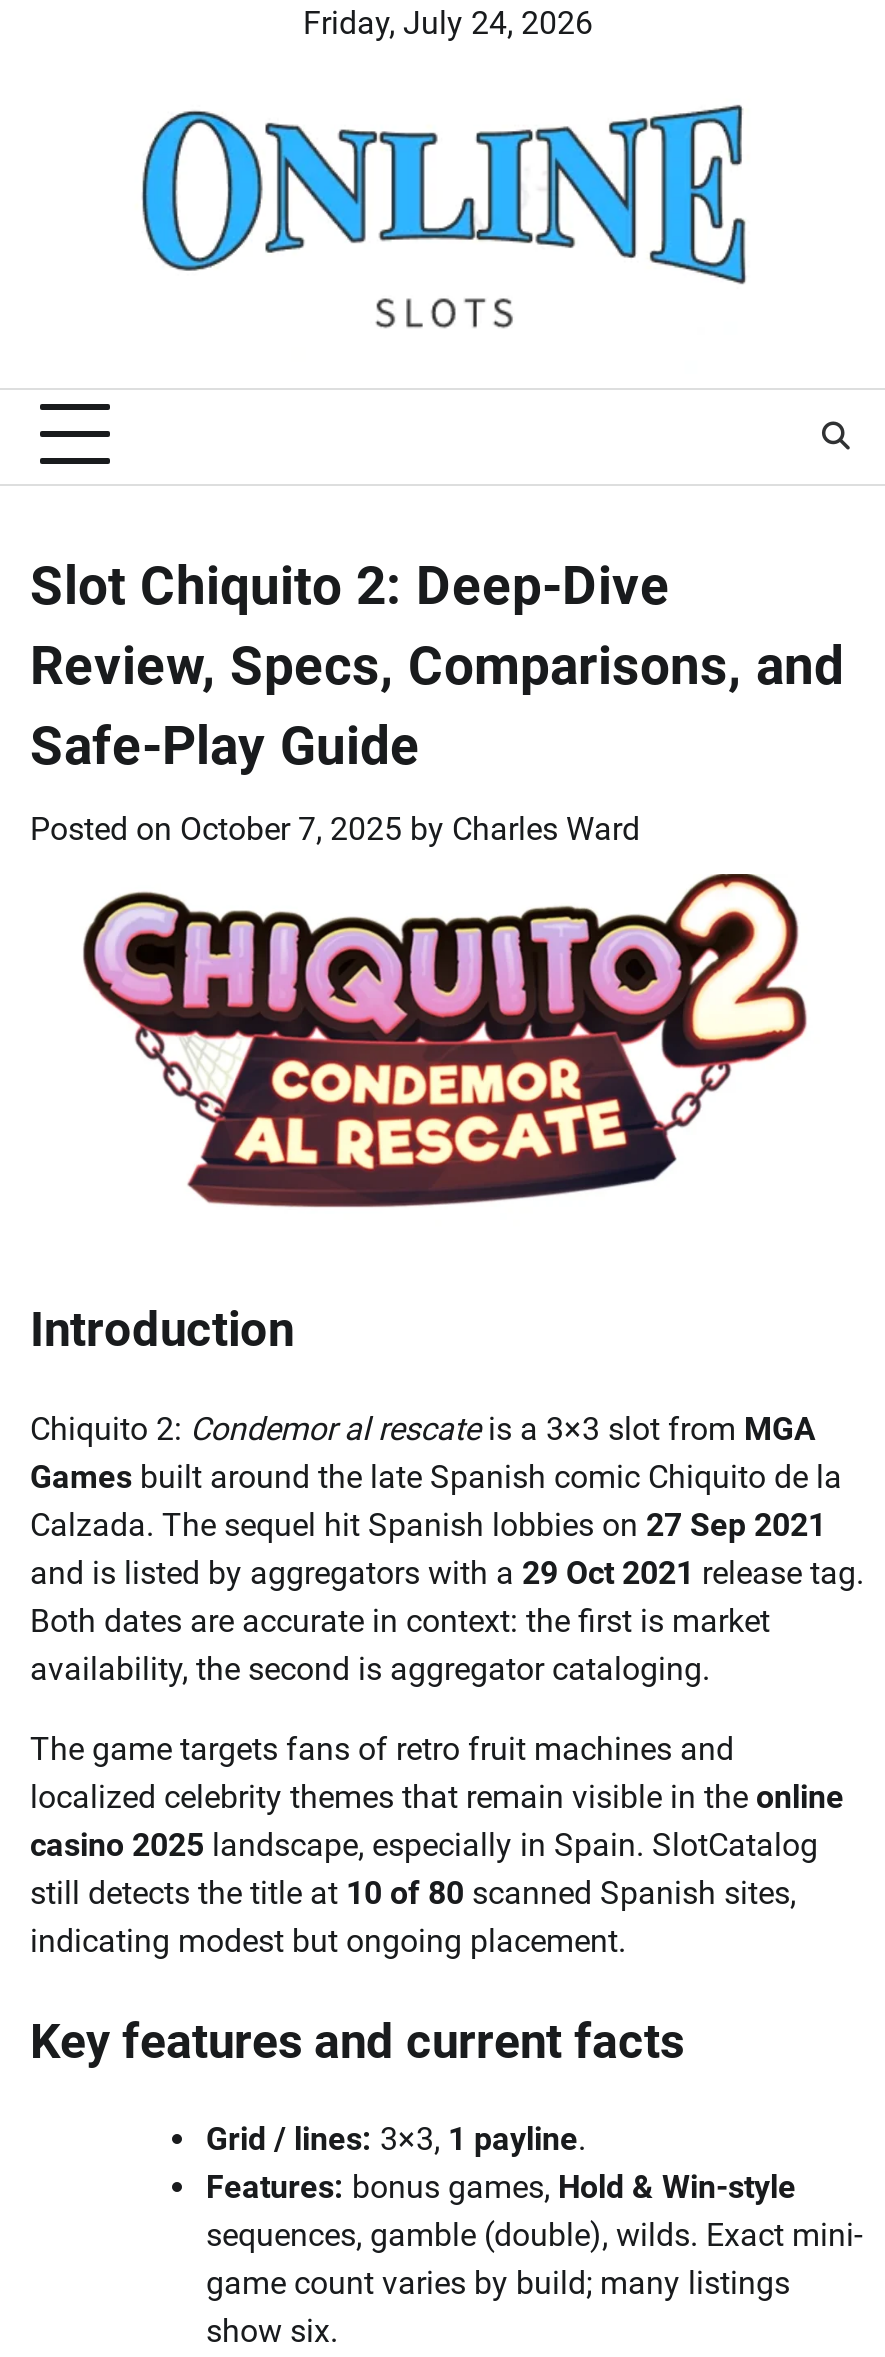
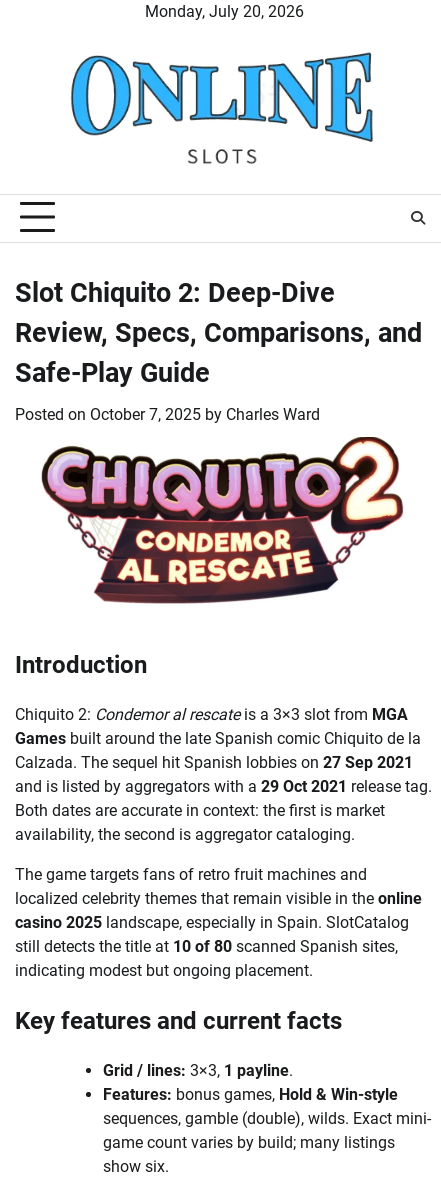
- Friday, July 24, 2026
+ Monday, July 20, 2026
